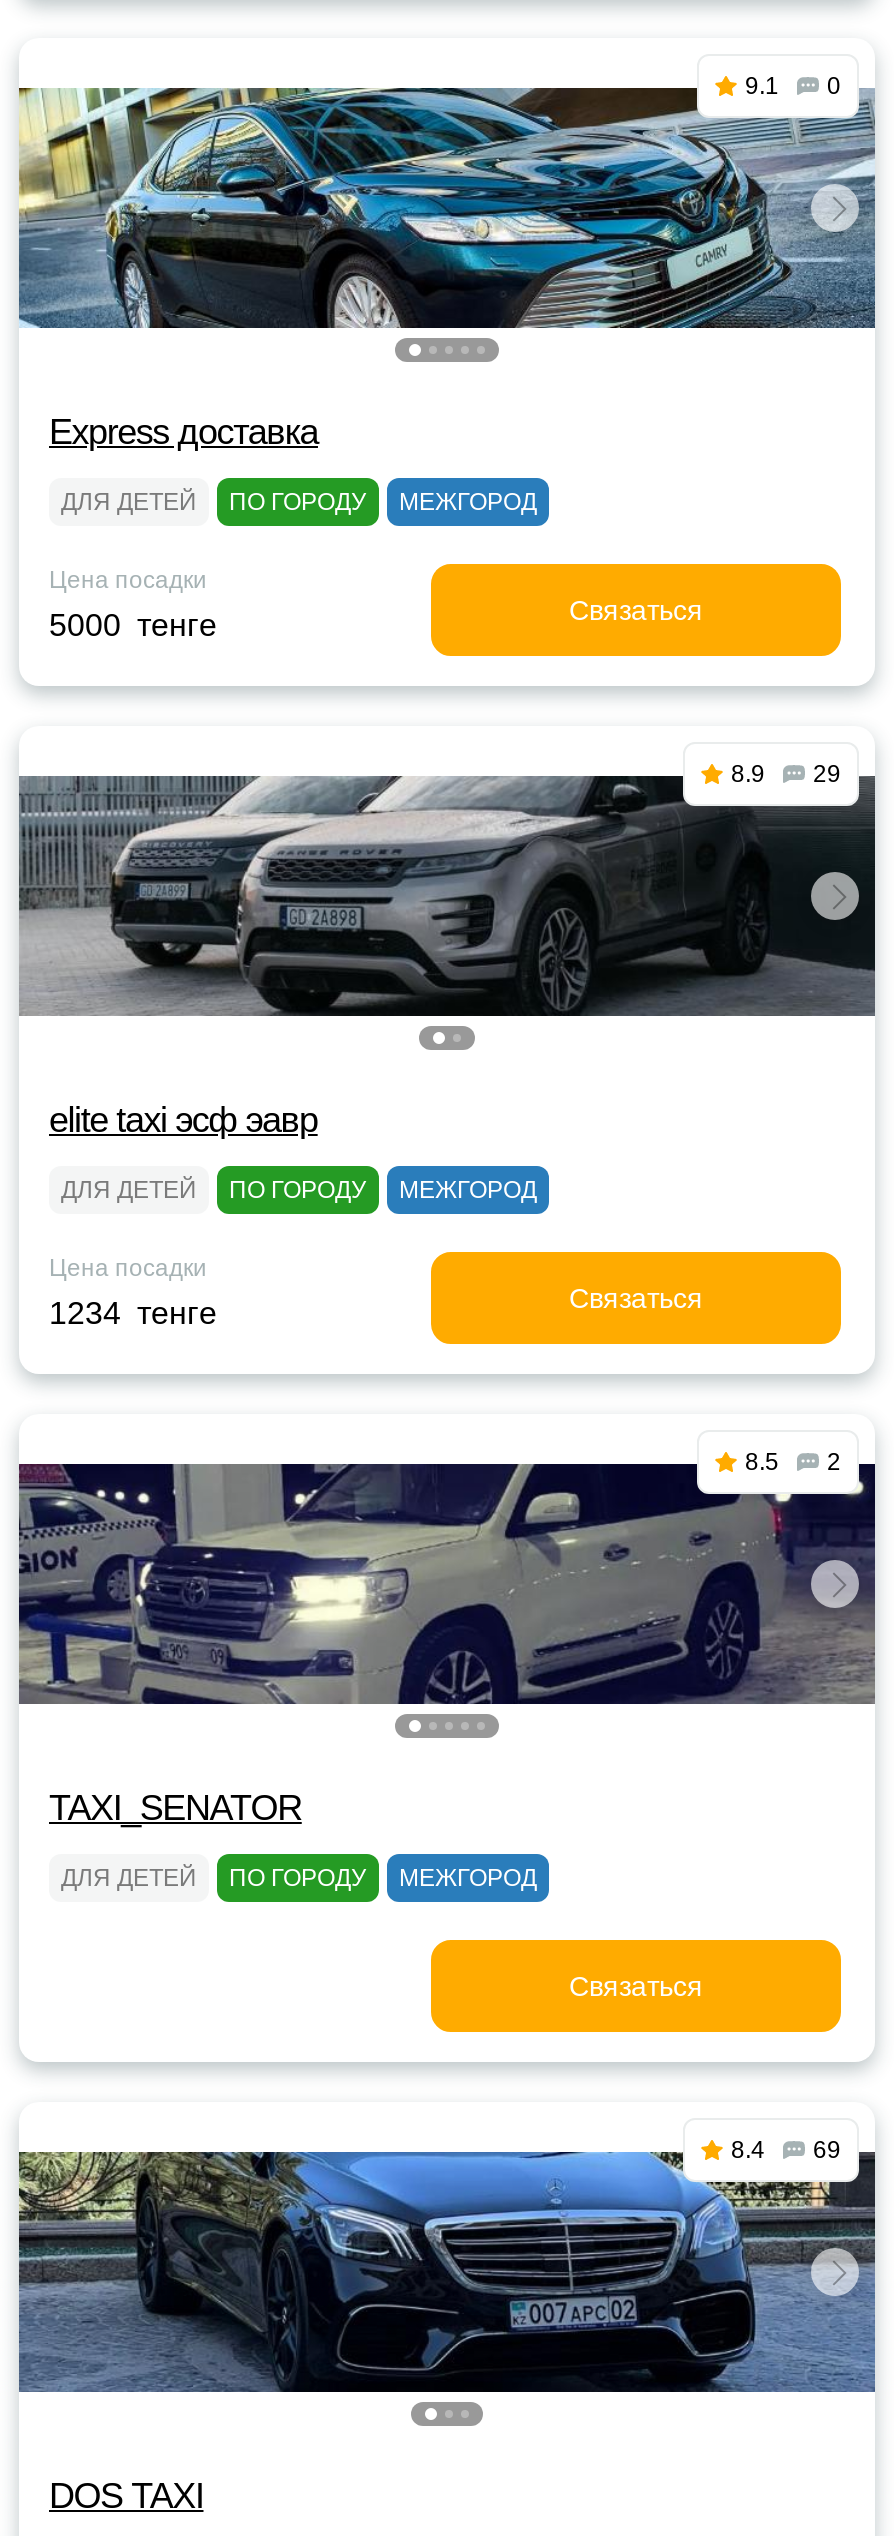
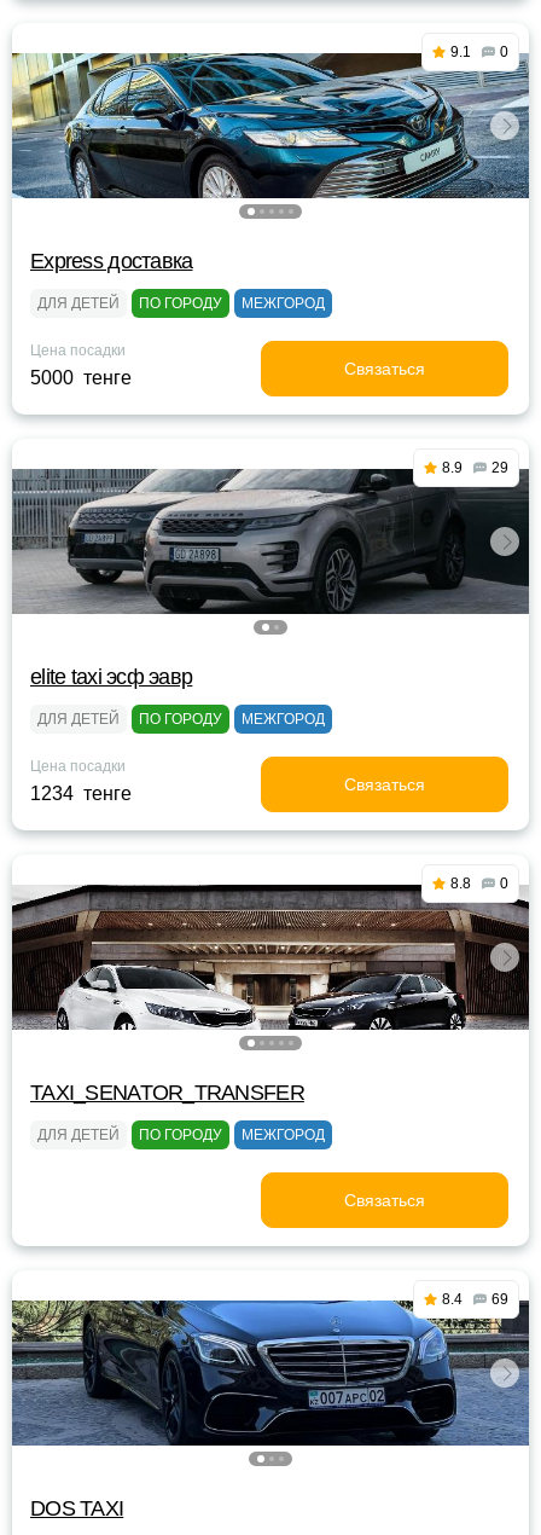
- [image]
- 8.5
- 2
+ [image]
+ 8.8
+ 0

- TAXI_SENATOR
+ TAXI_SENATOR_TRANSFER
